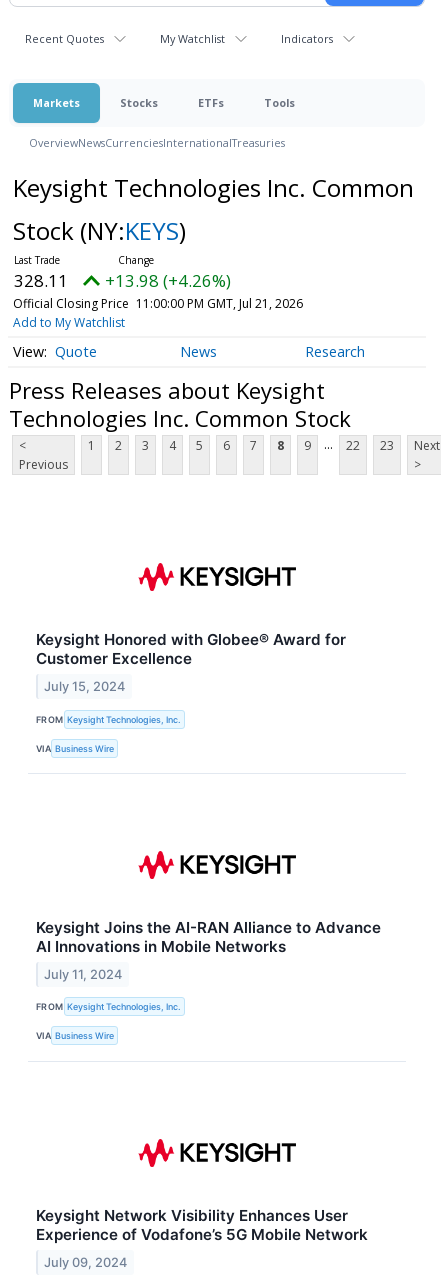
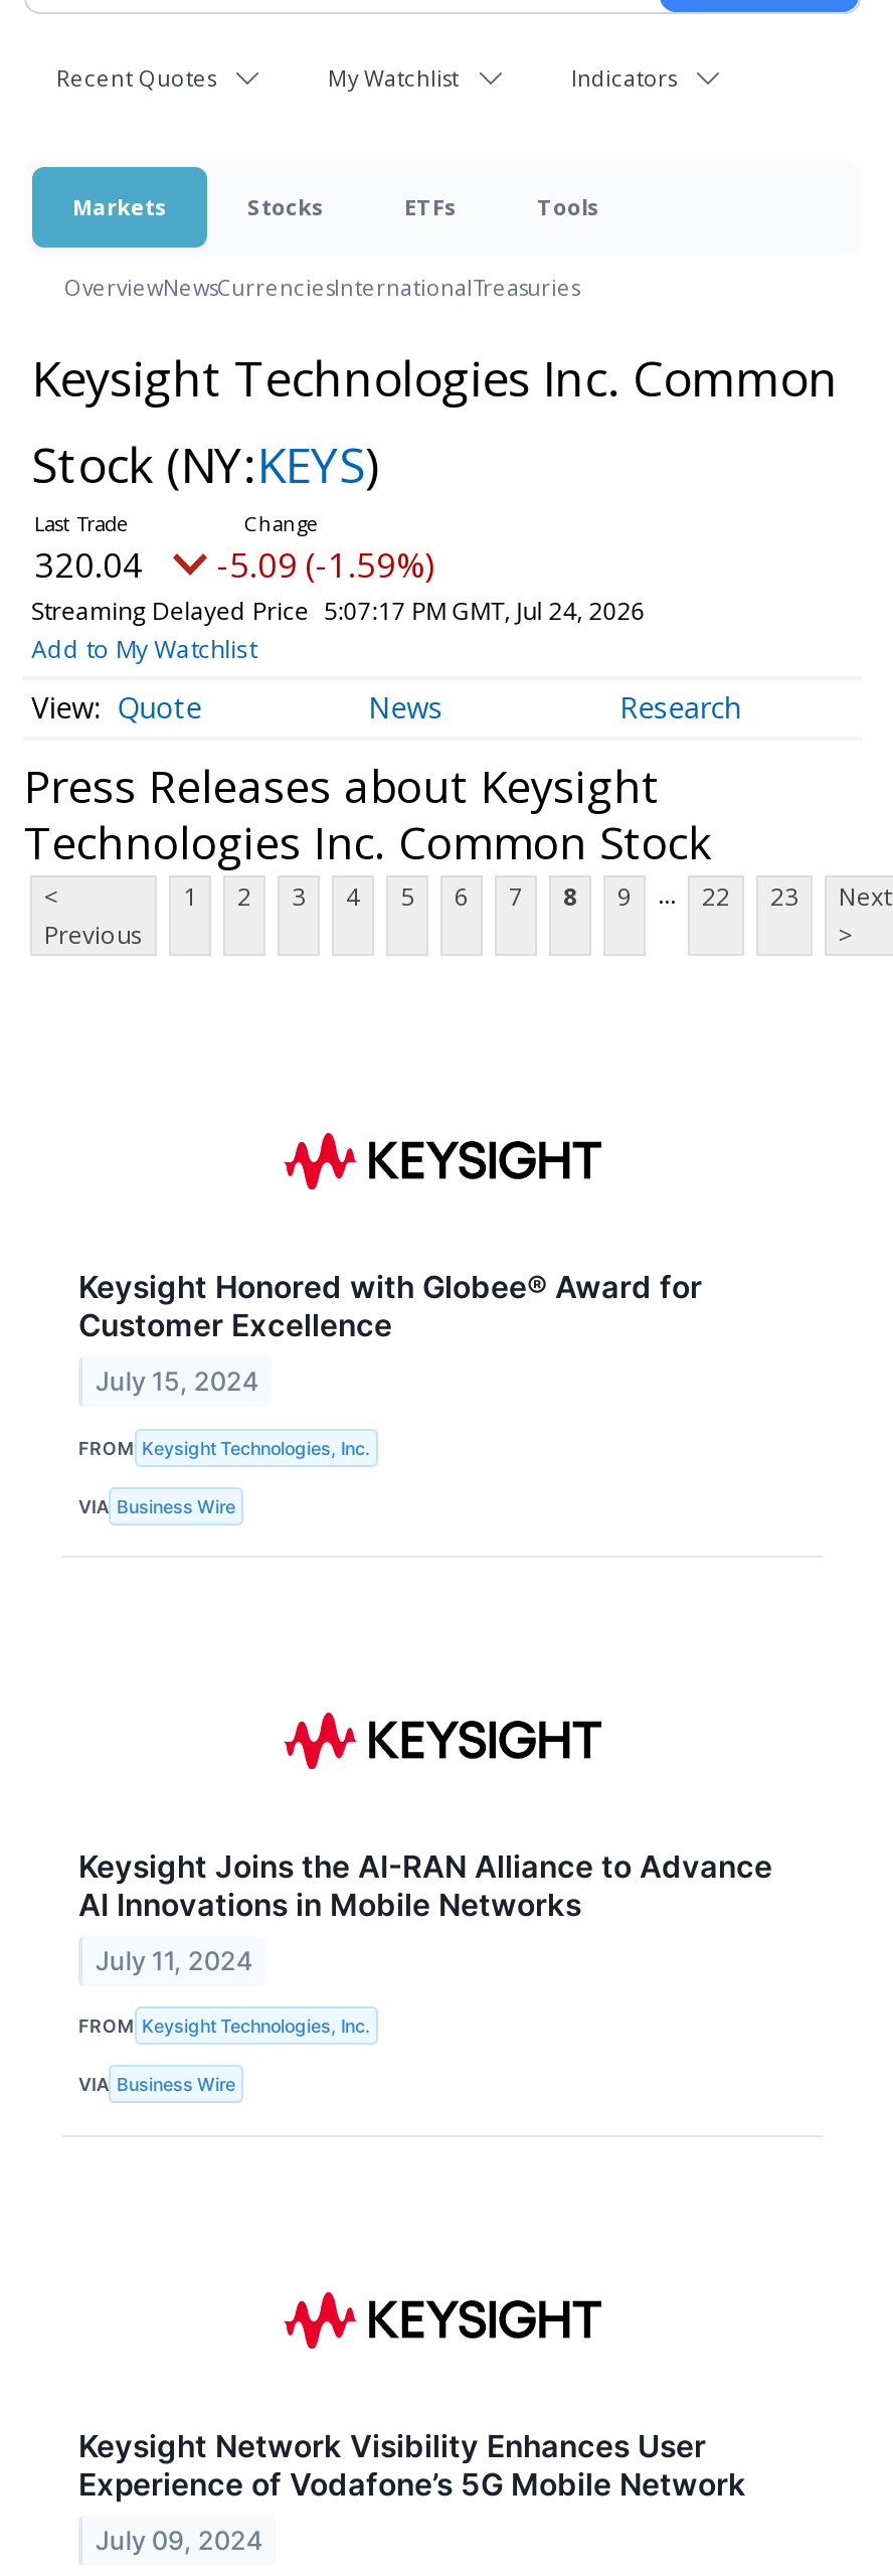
- 328.11
+ 320.04

- +13.98 (+4.26%)
+ -5.09 (-1.59%)

- Official Closing Price 11:00:00 PM GMT, Jul 21, 2026
+ Streaming Delayed Price 5:07:17 PM GMT, Jul 24, 2026
